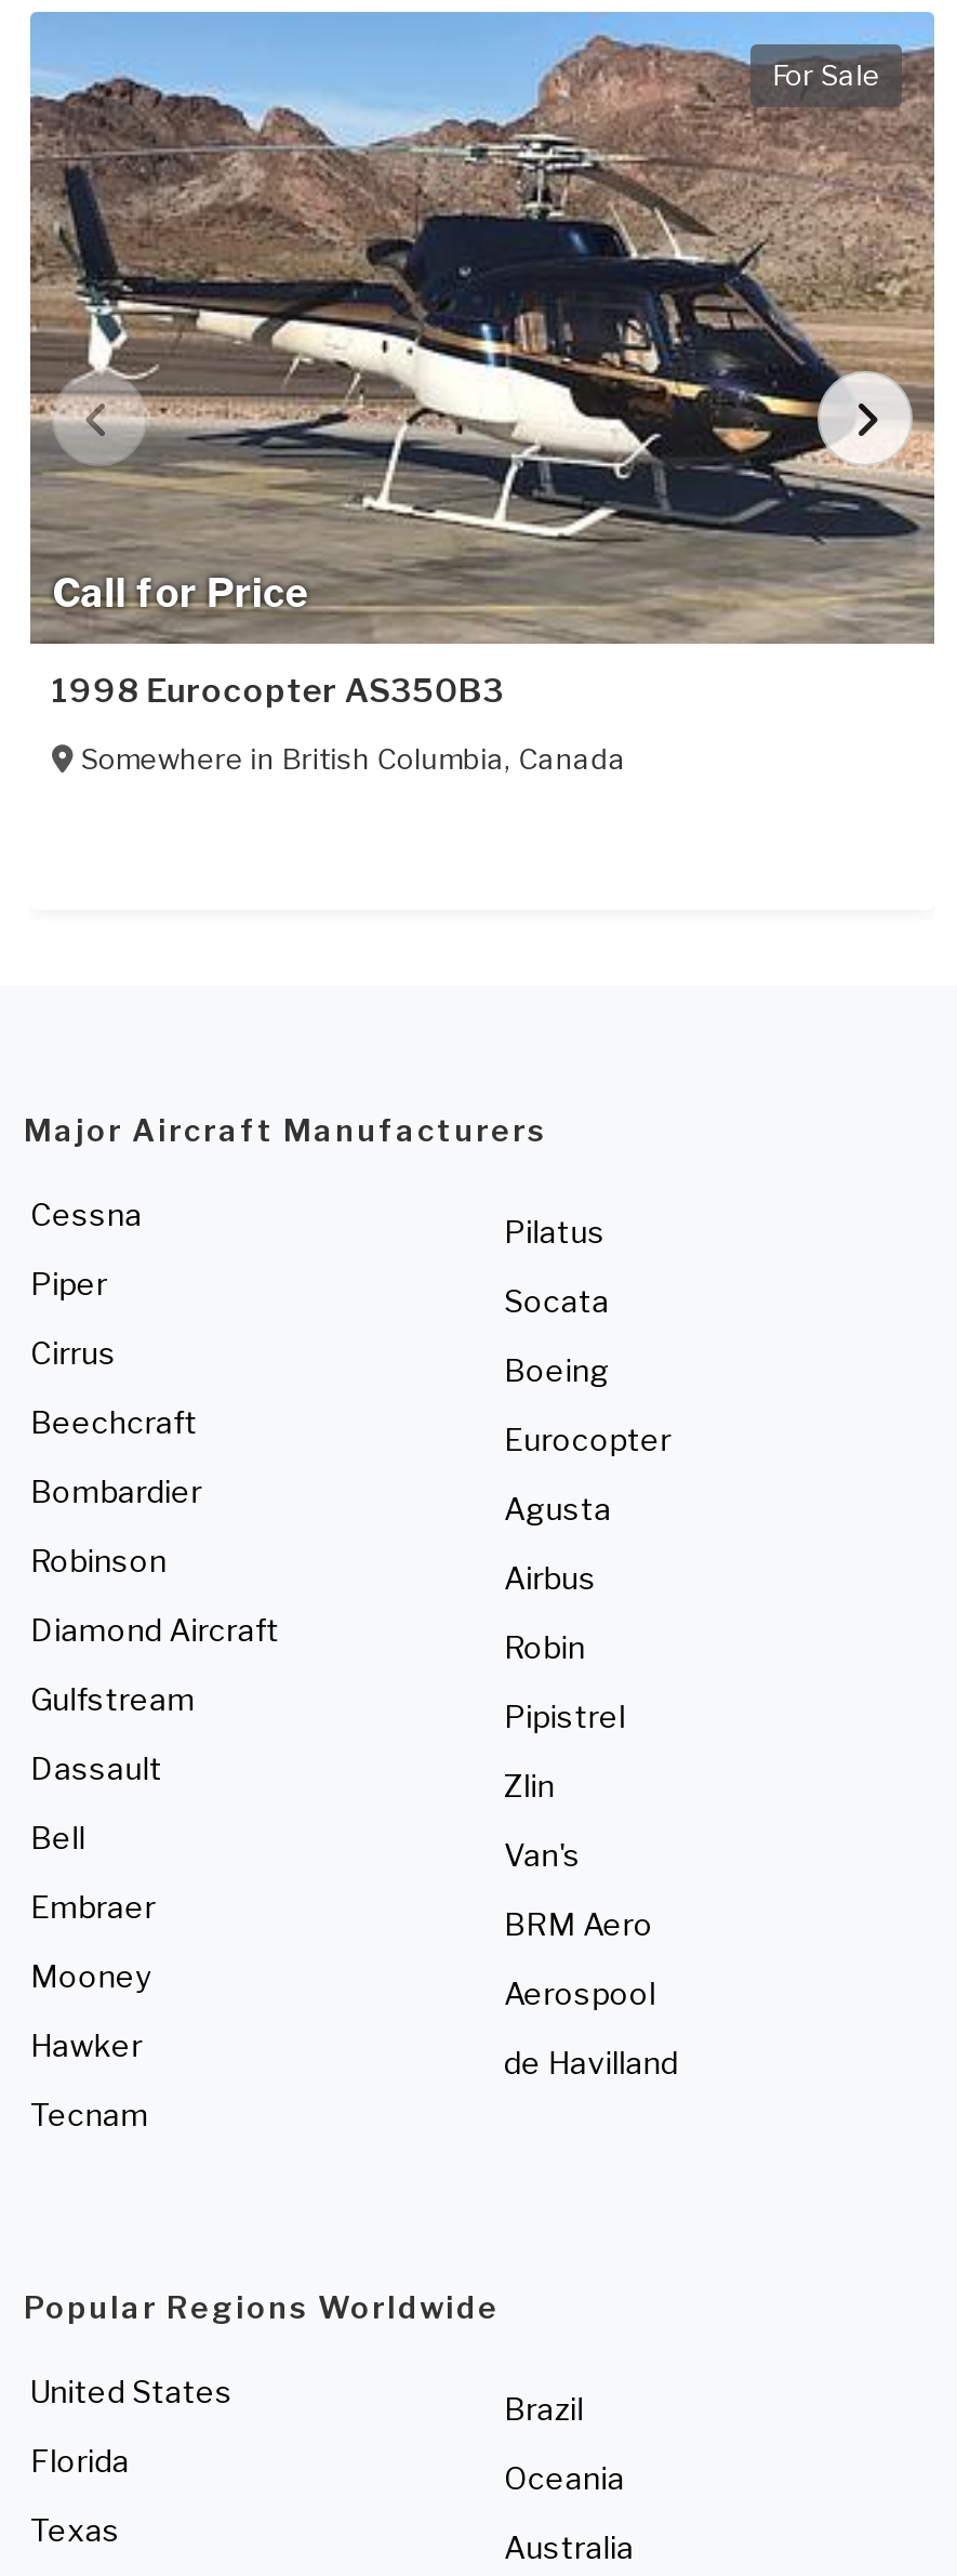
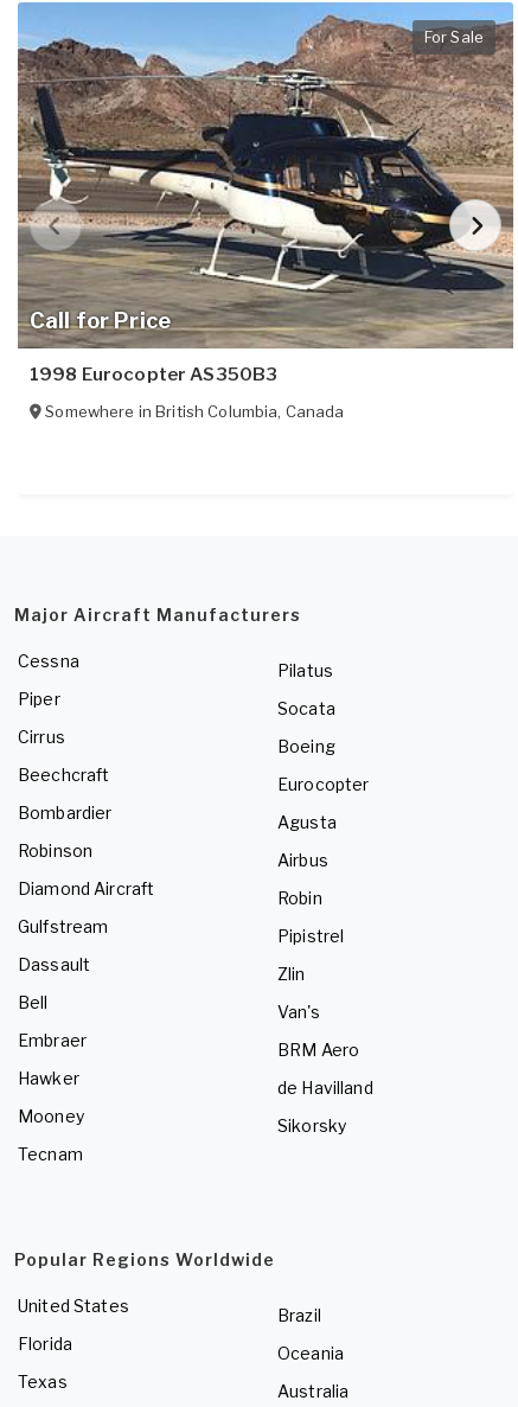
moved down: Mooney

- Aerospool

moved up: Hawker

moved up: de Havilland

+ Sikorsky
